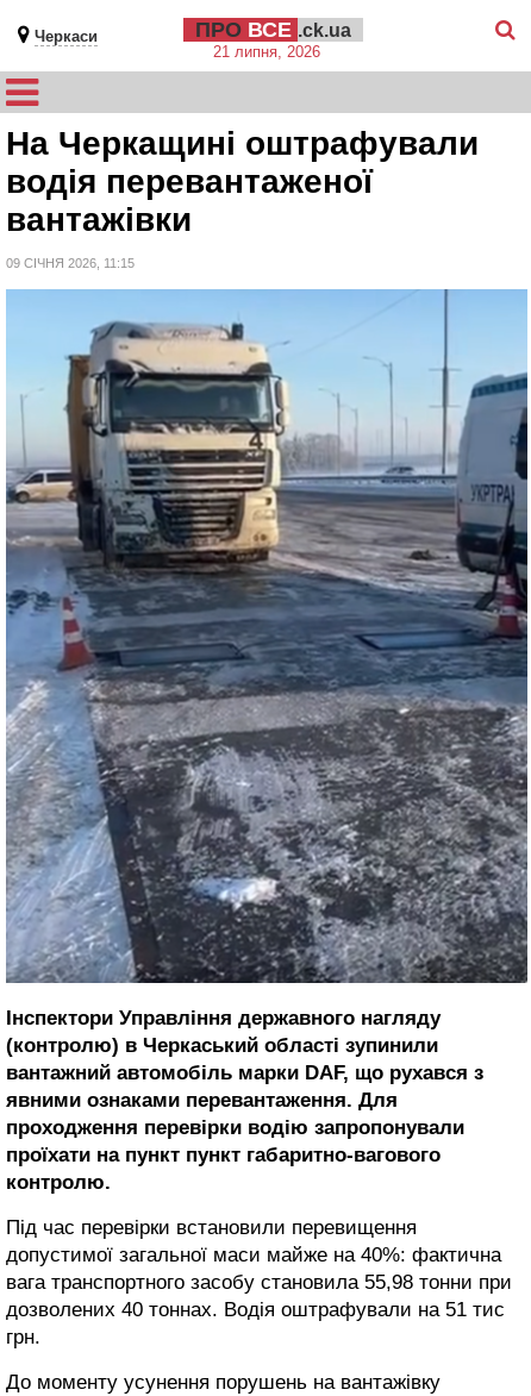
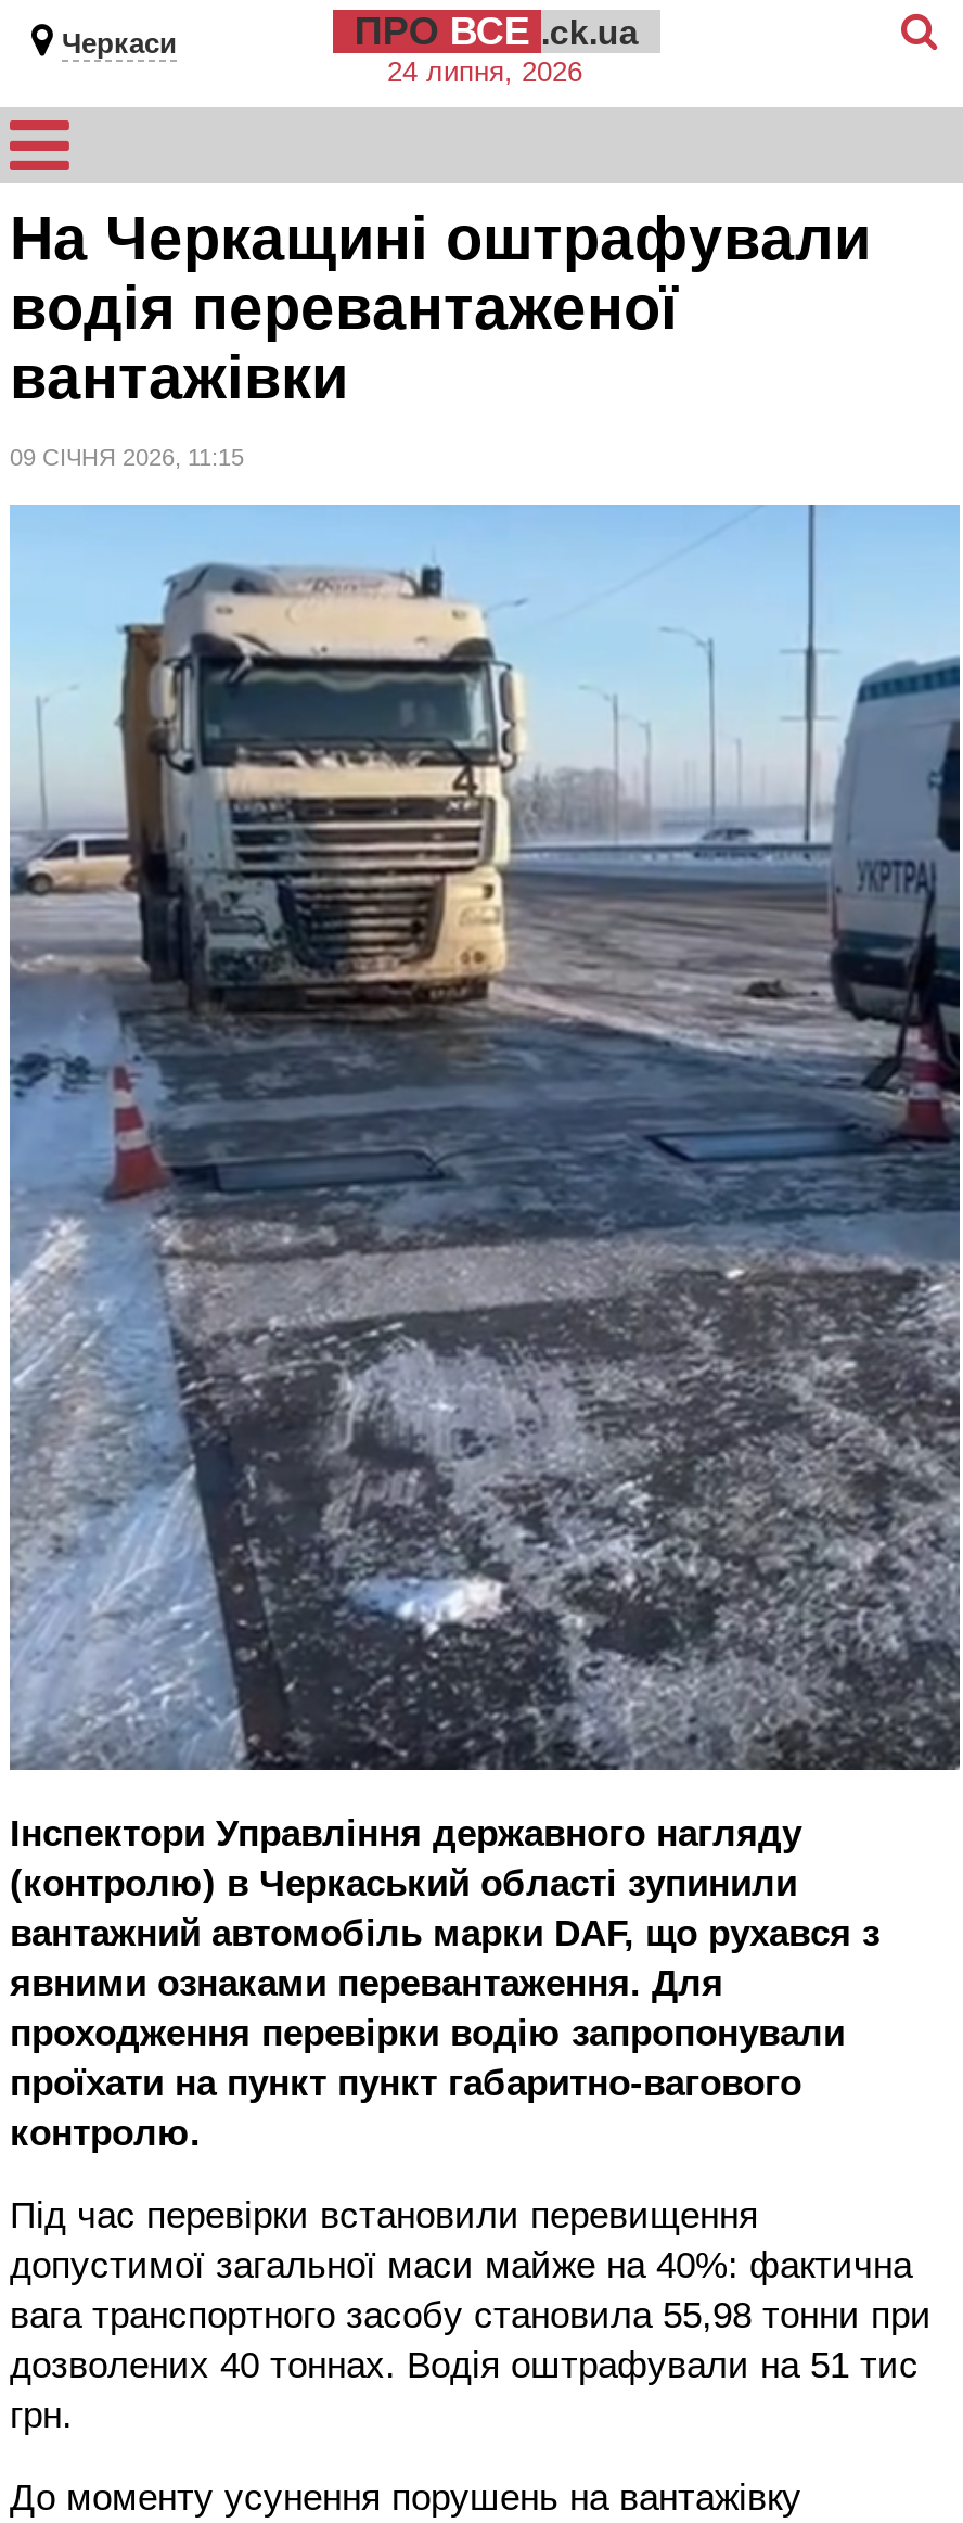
- 21 липня, 2026
+ 24 липня, 2026
